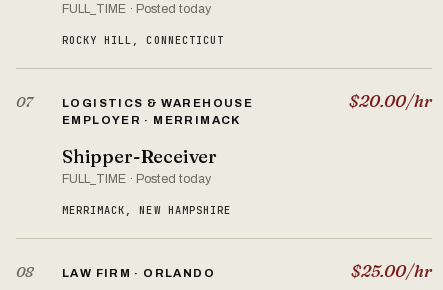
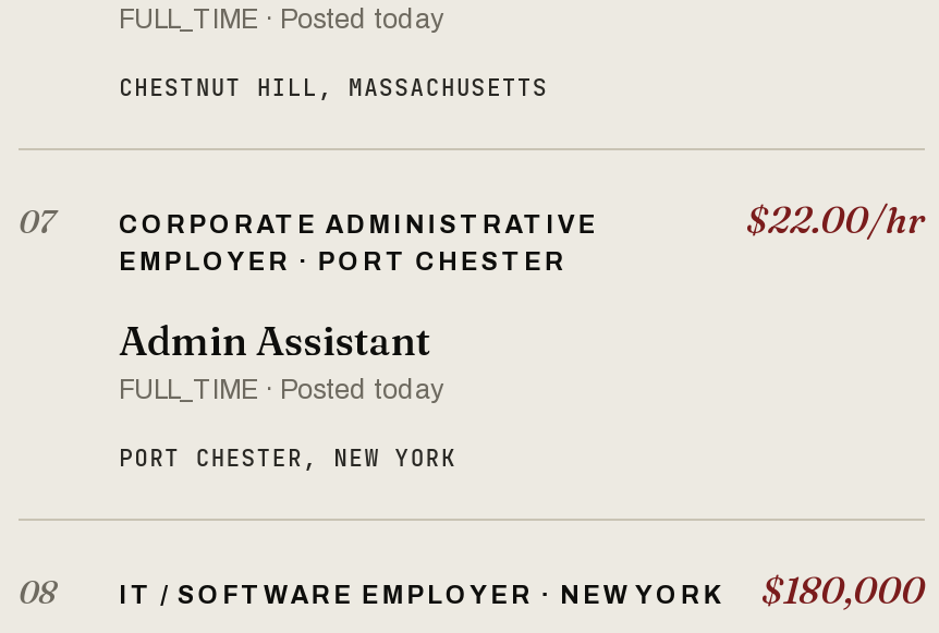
- ROCKY HILL, CONNECTICUT
+ CHESTNUT HILL, MASSACHUSETTS

- $20.00/hr
+ $22.00/hr

- LOGISTICS & WAREHOUSE
- EMPLOYER · MERRIMACK
+ CORPORATE ADMINISTRATIVE
+ EMPLOYER · PORT CHESTER

- Shipper-Receiver
+ Admin Assistant

- MERRIMACK, NEW HAMPSHIRE
+ PORT CHESTER, NEW YORK

- $25.00/hr
+ $180,000

- LAW FIRM · ORLANDO
+ IT / SOFTWARE EMPLOYER · NEW YORK
